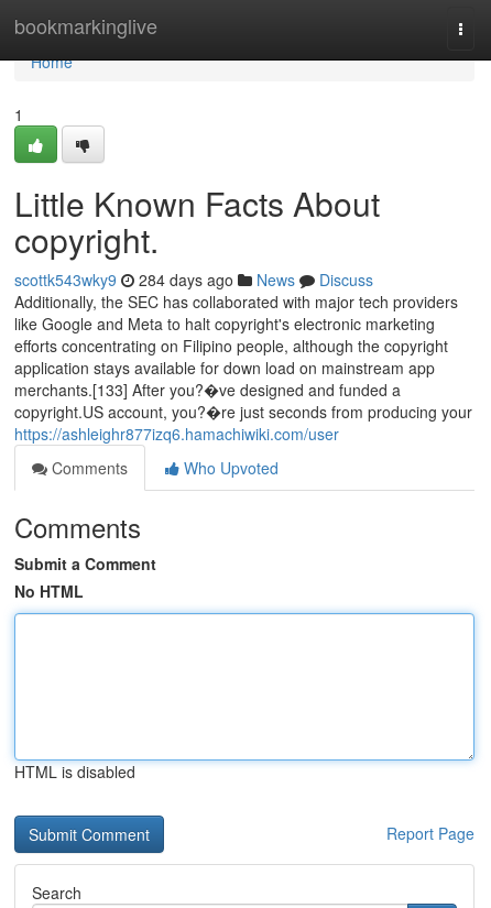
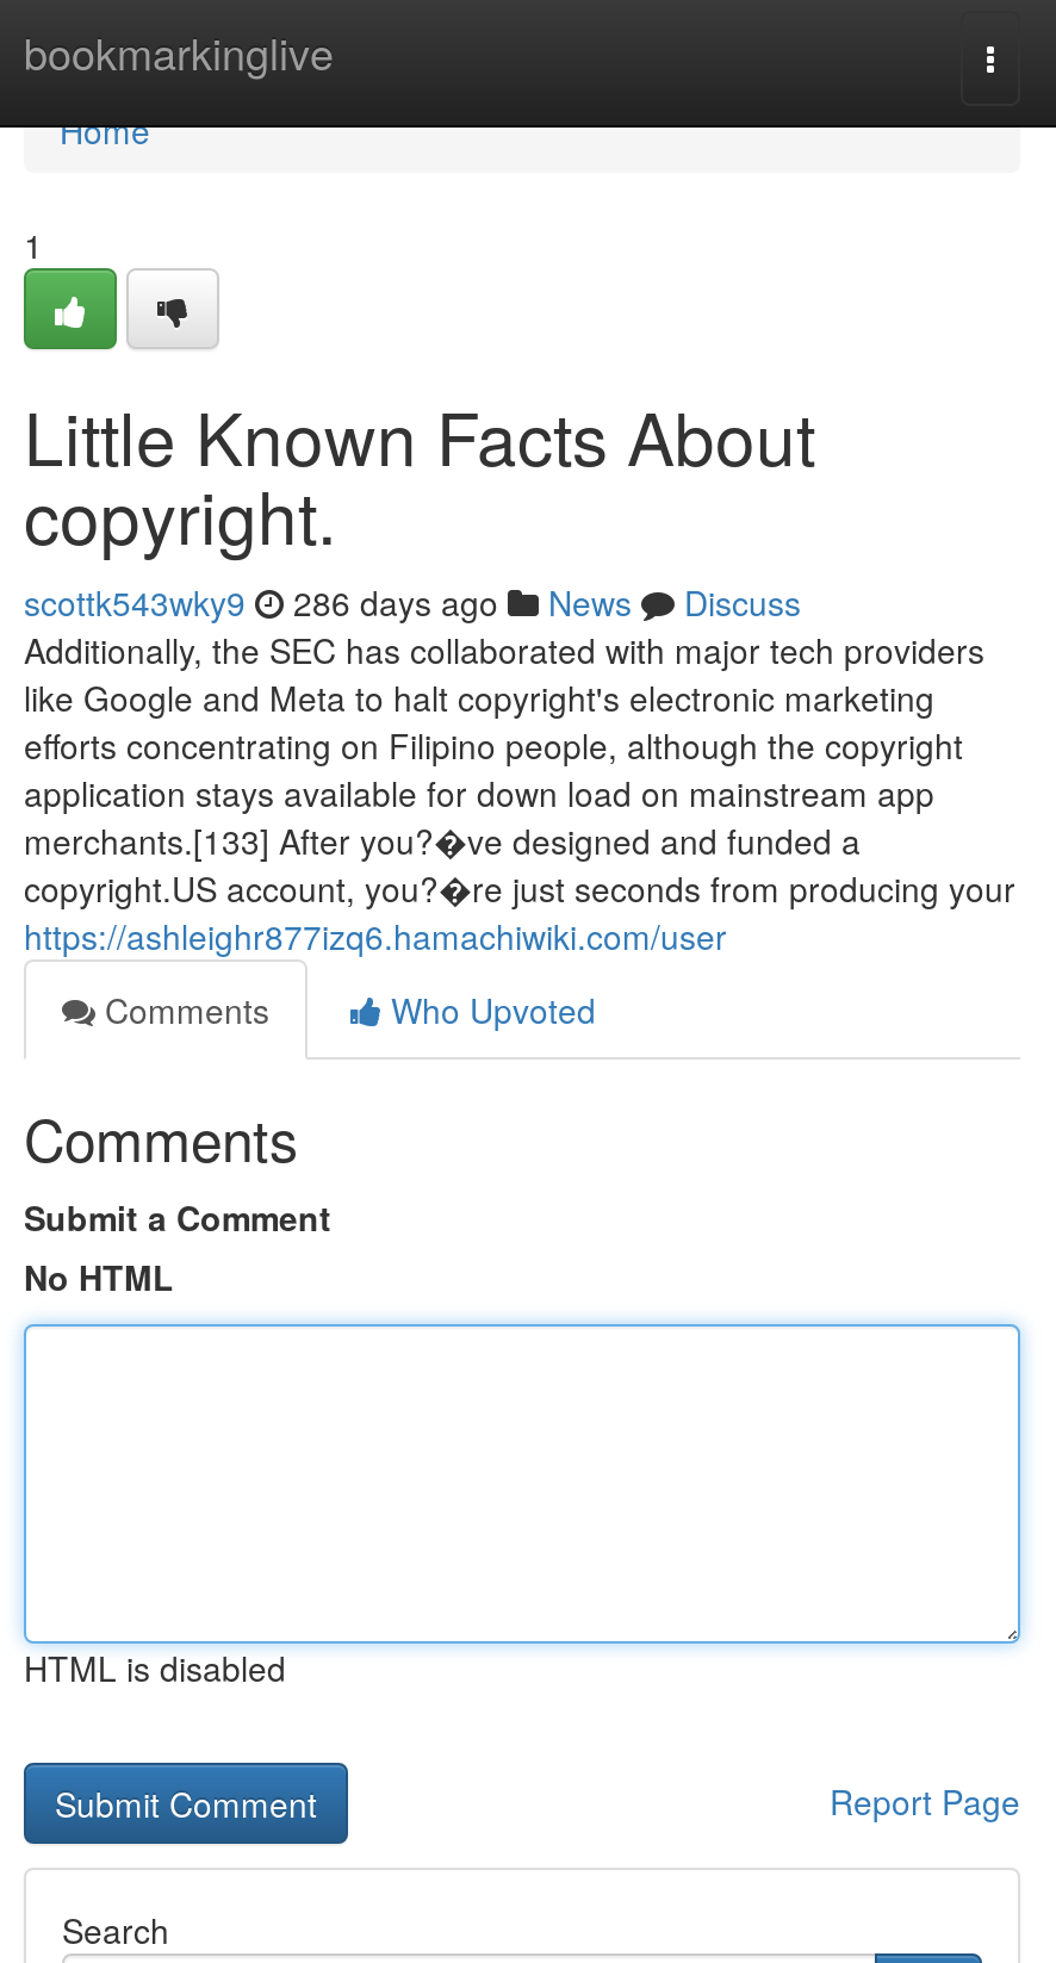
- scottk543wky9 284 days ago News Discuss
+ scottk543wky9 286 days ago News Discuss
